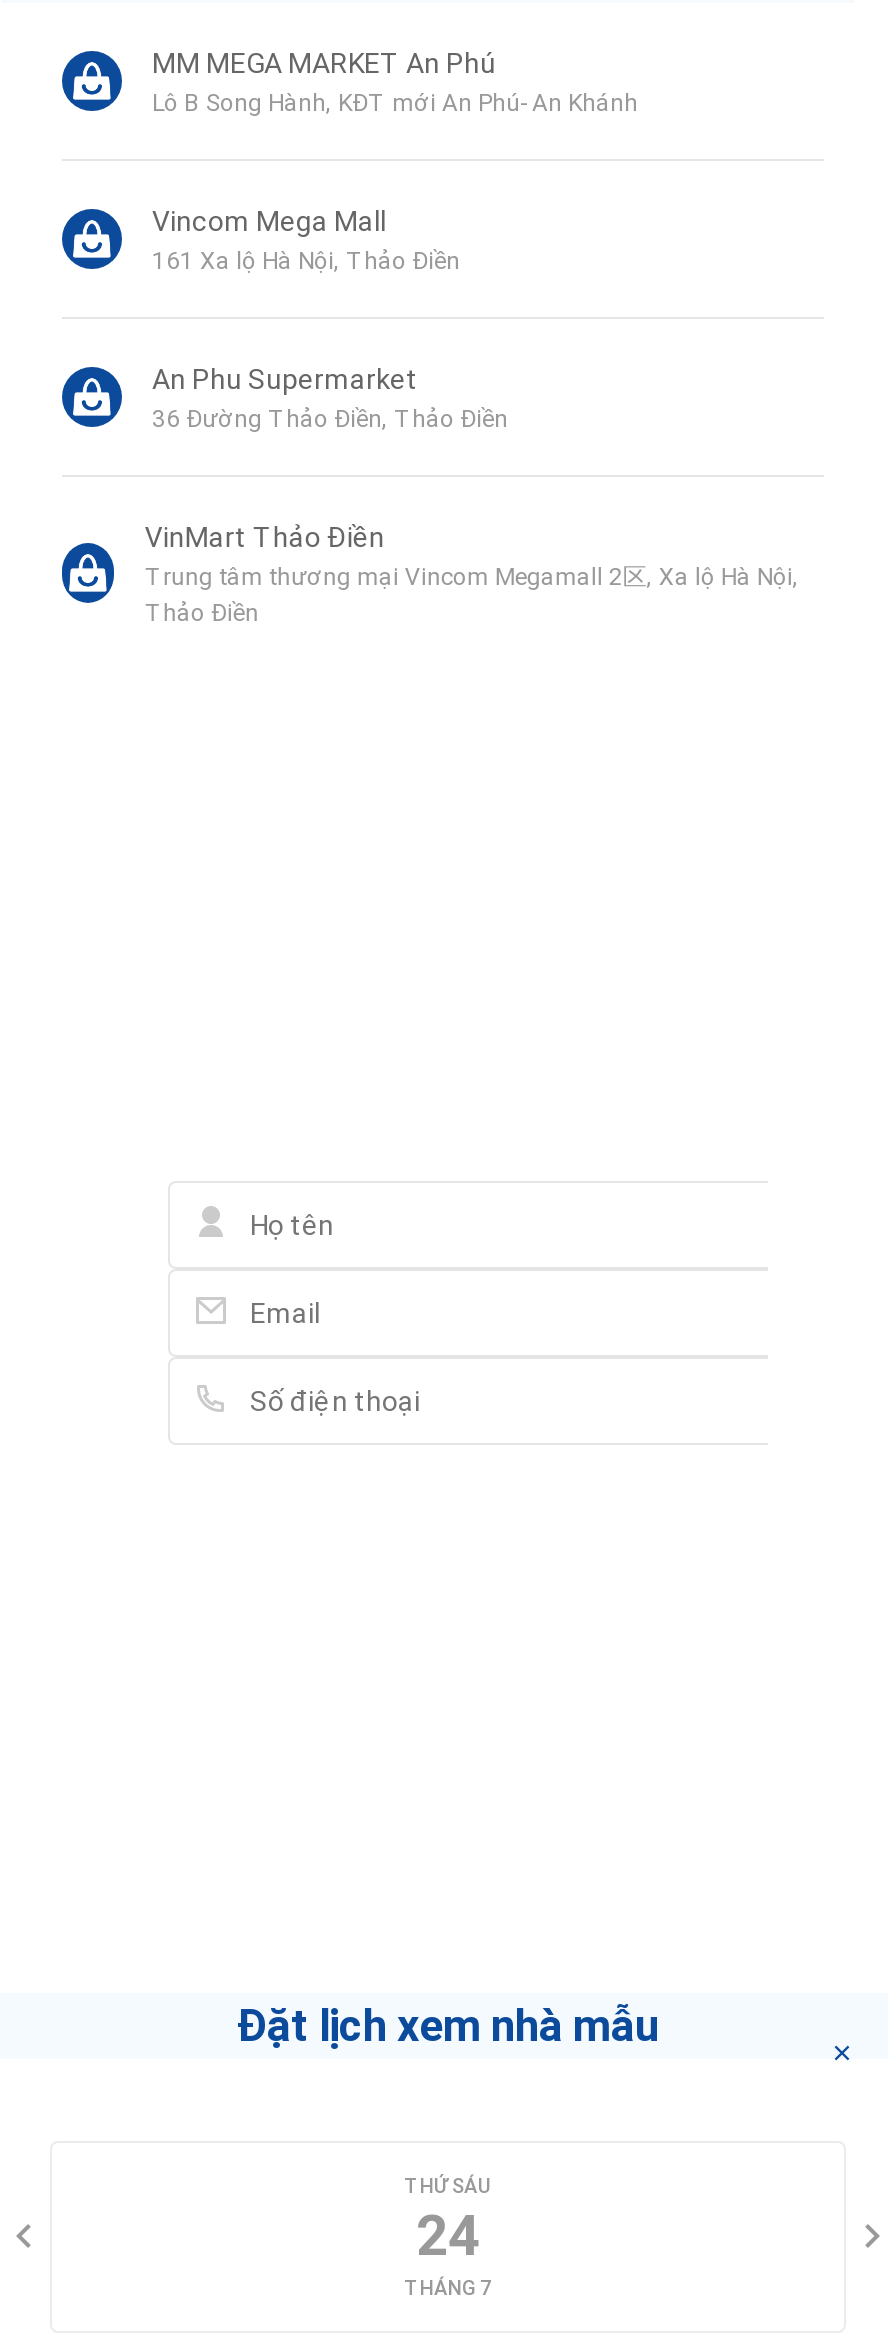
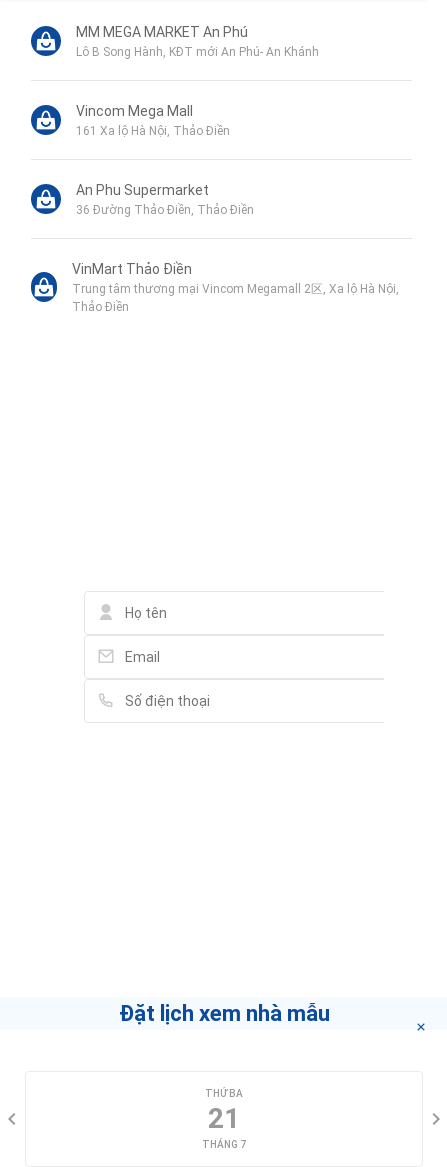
- THỨ SÁU
+ THỨ BA

- 24
+ 21
